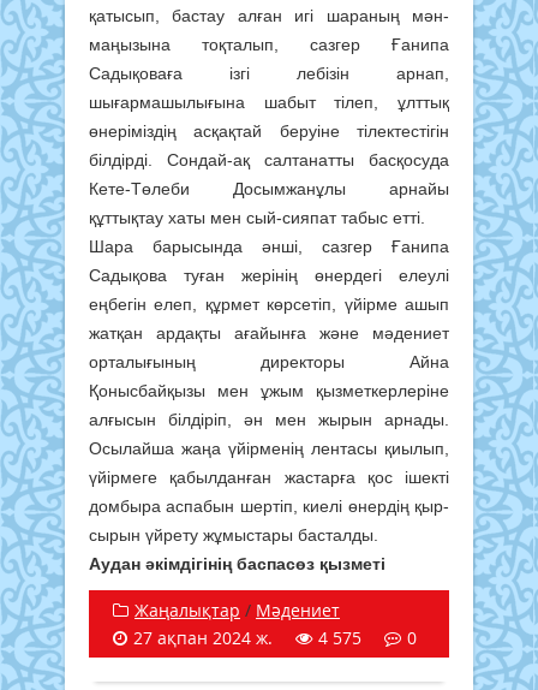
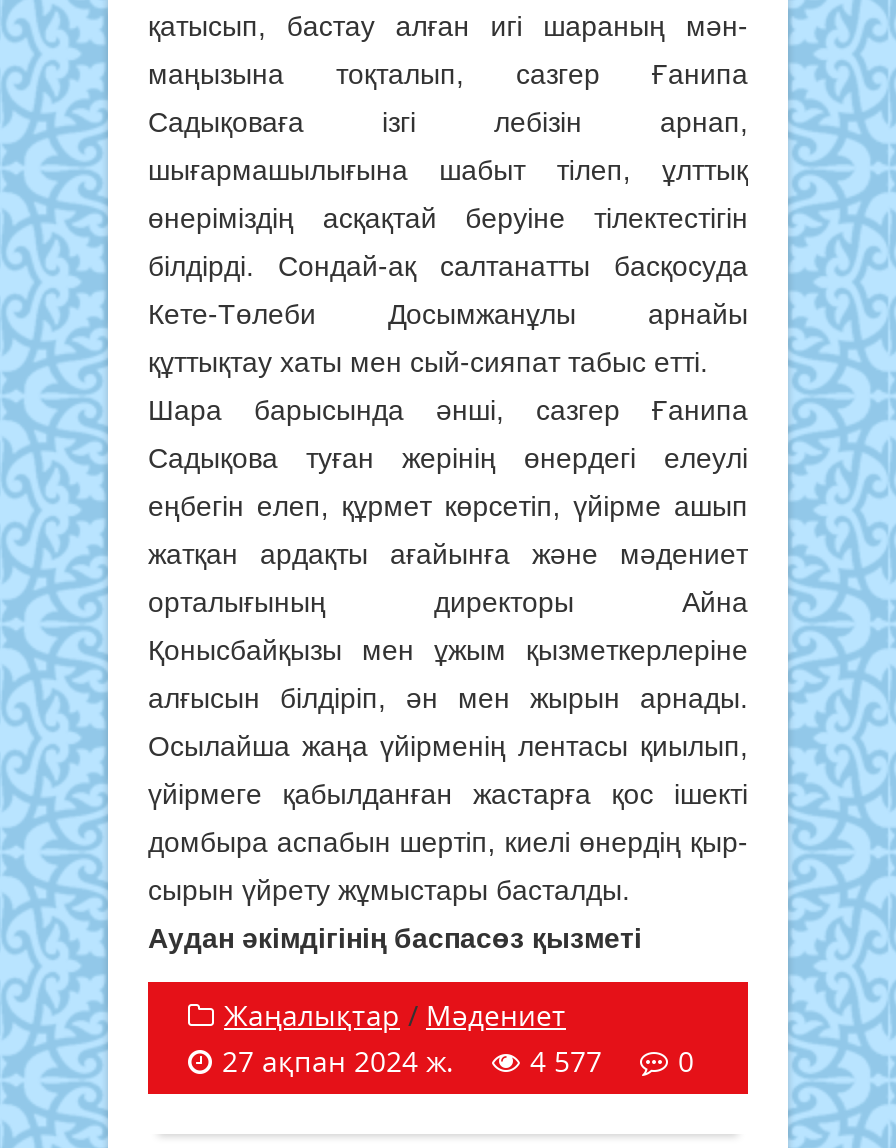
- 27 ақпан 2024 ж. 4 575 0
+ 27 ақпан 2024 ж. 4 577 0
